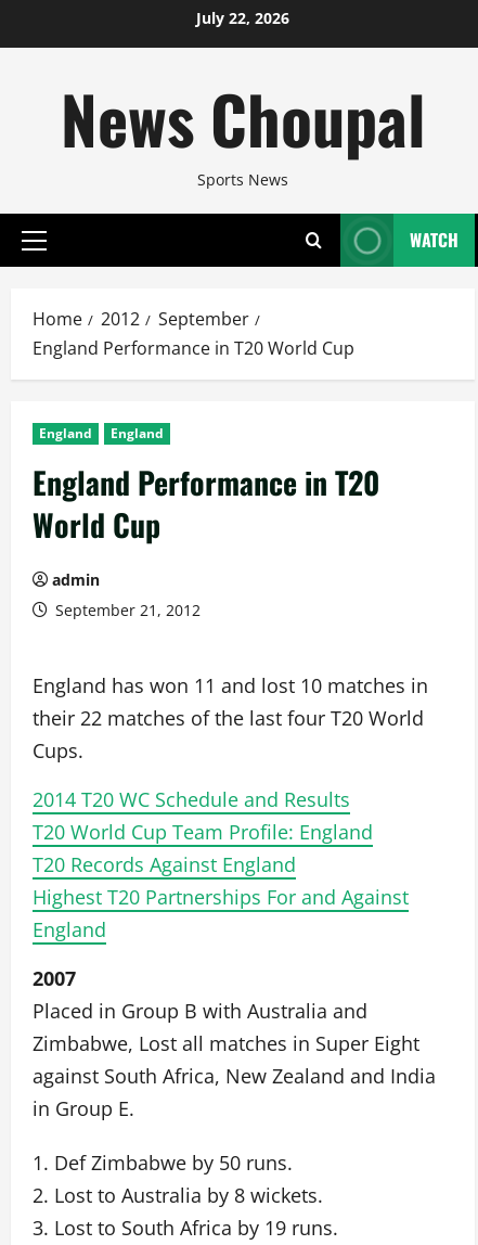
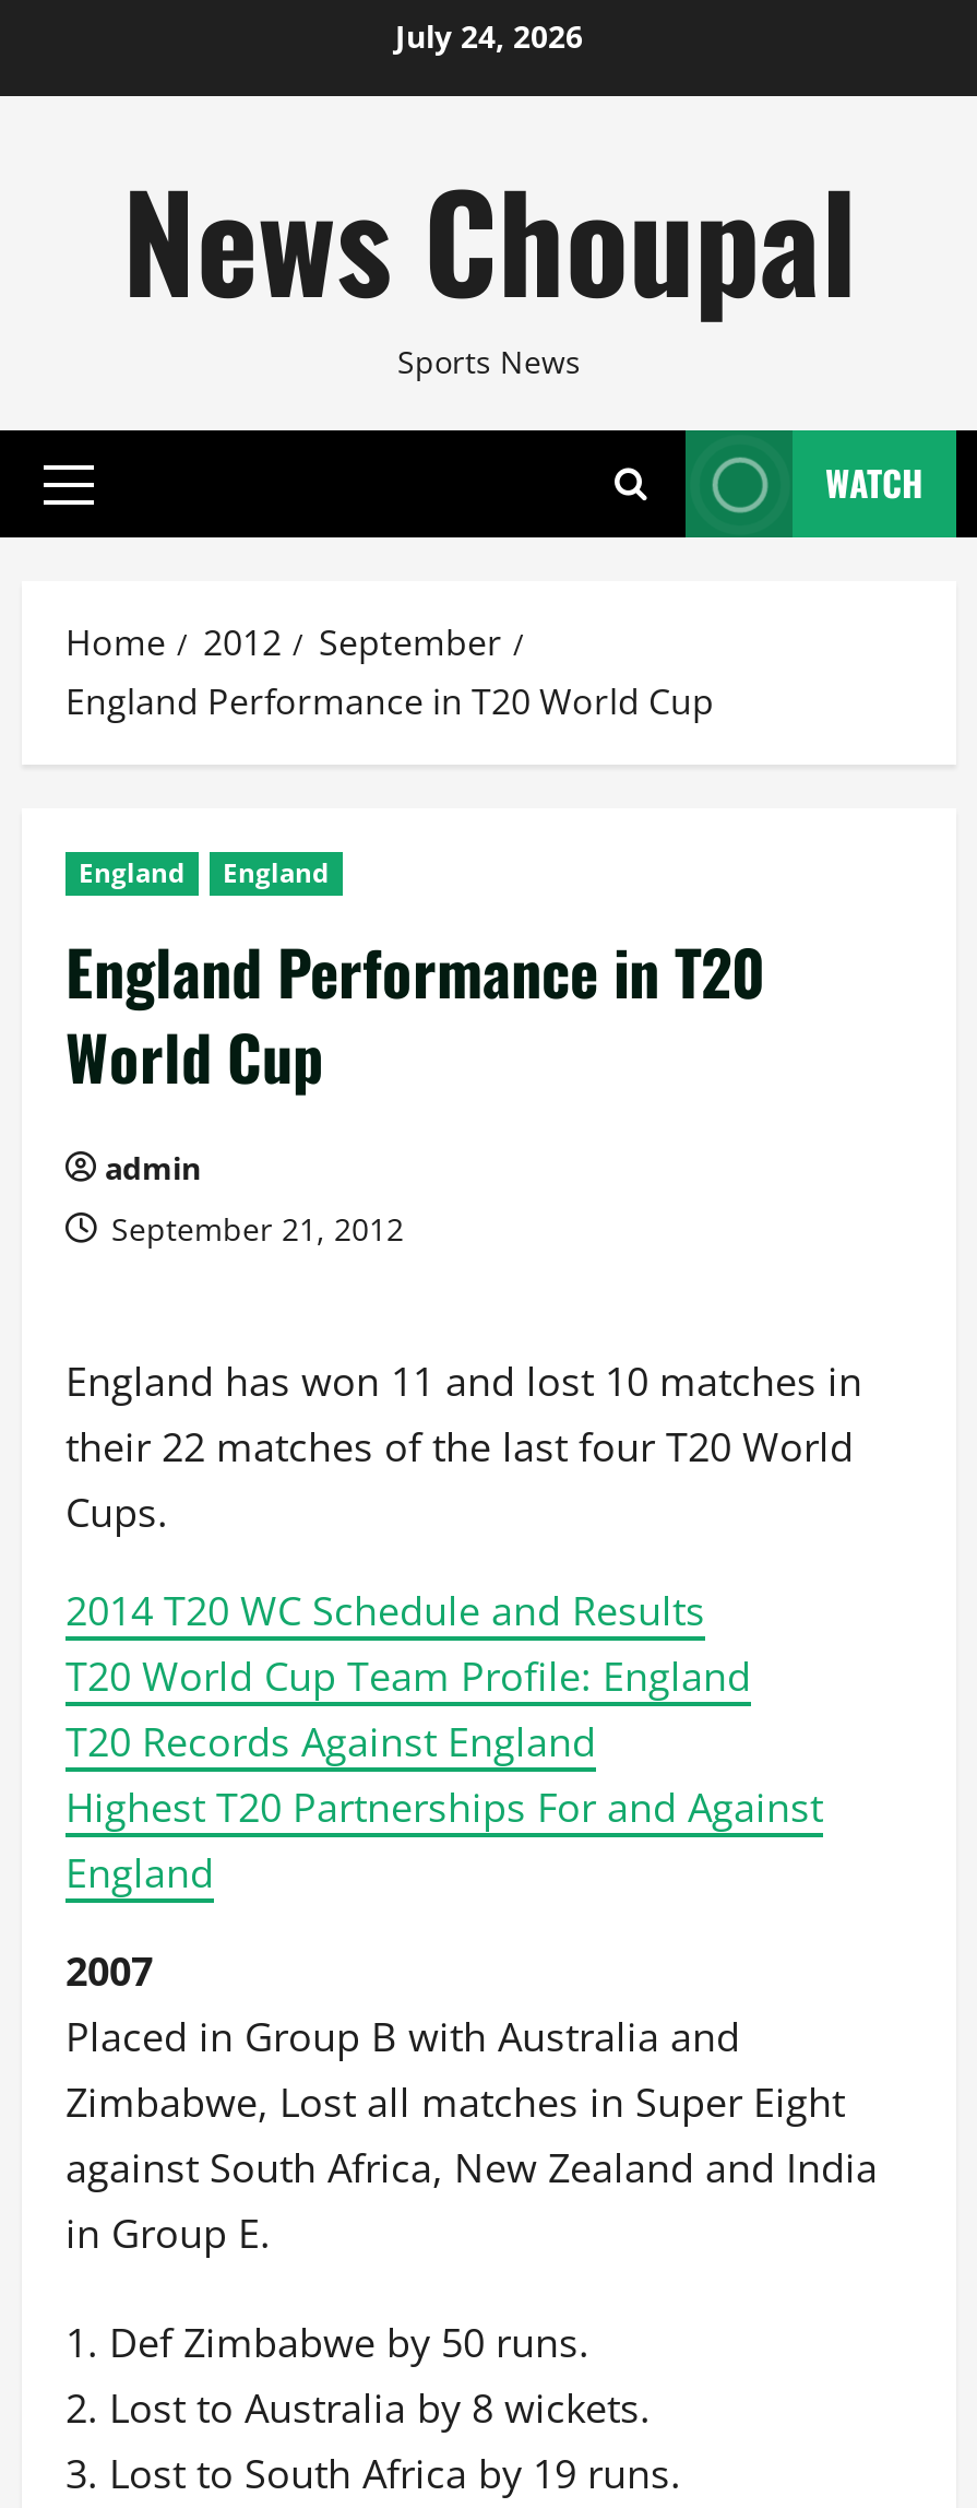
- July 22, 2026
+ July 24, 2026
